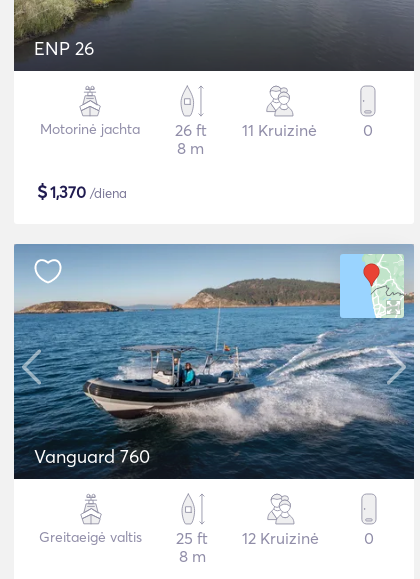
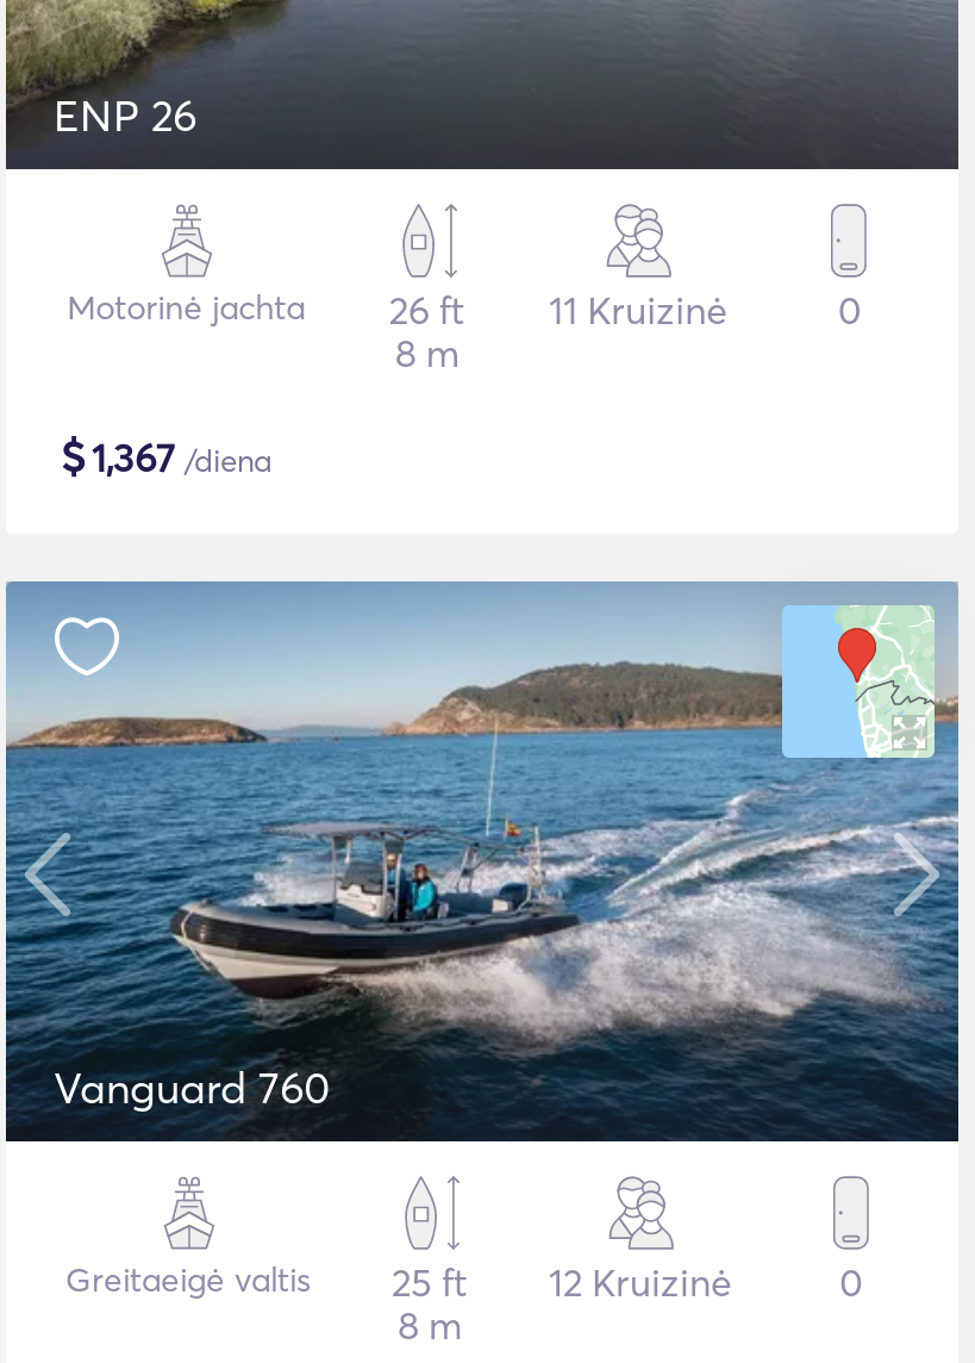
- $1,370 /diena
+ $1,367 /diena
